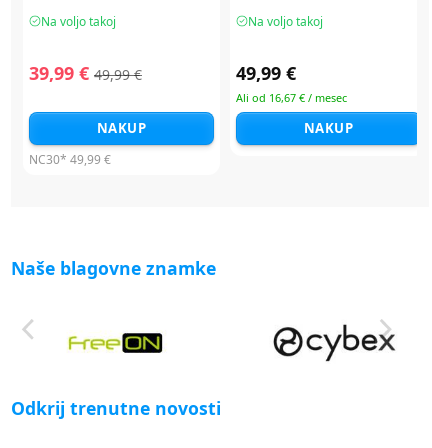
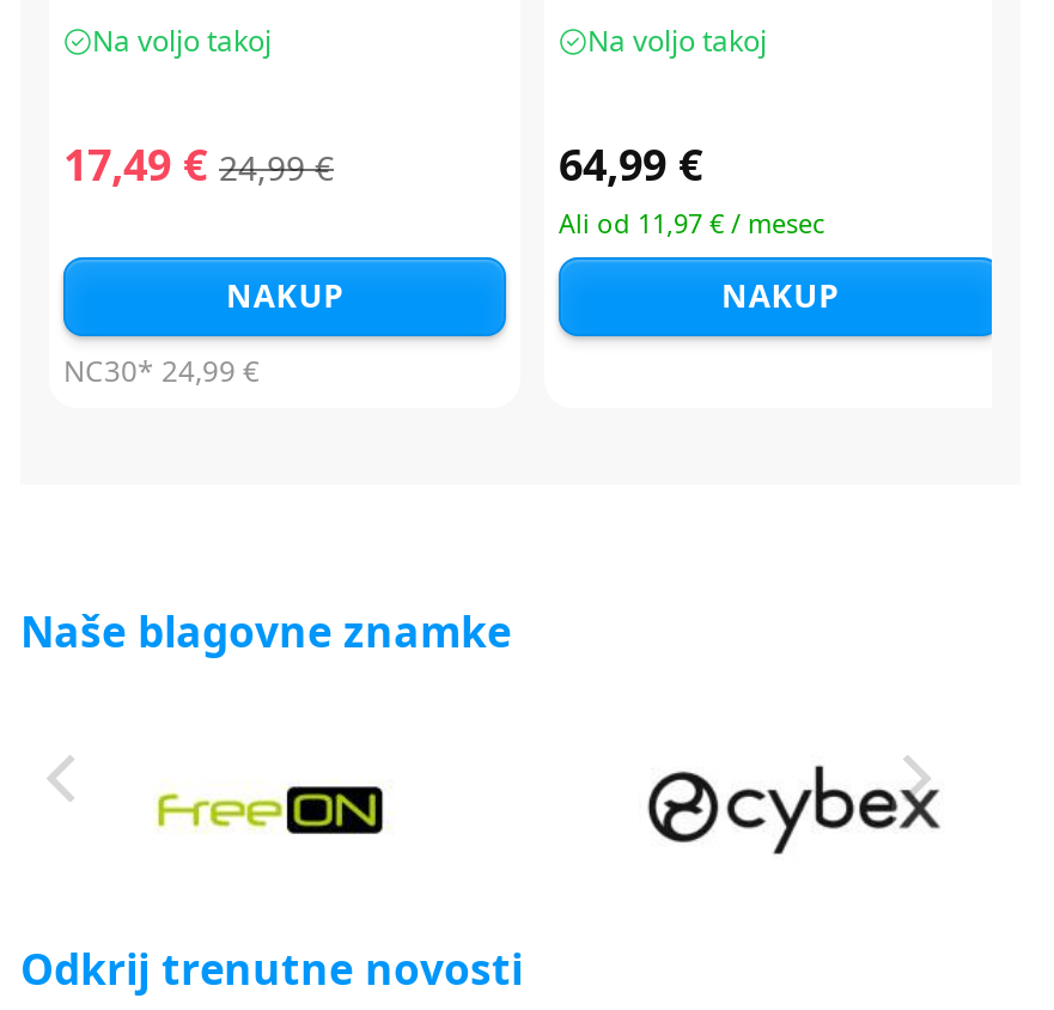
- 39,99 € 49,99 €
+ 17,49 € 24,99 €

- 49,99 €
+ 64,99 €

- Ali od 16,67 € / mesec
+ Ali od 11,97 € / mesec

- NC30* 49,99 €
+ NC30* 24,99 €
